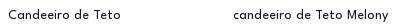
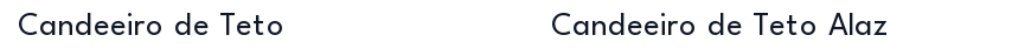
- candeeiro de Teto Melony
+ Candeeiro de Teto Alaz
